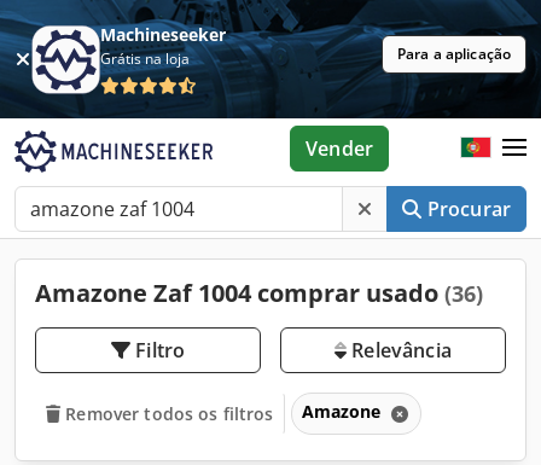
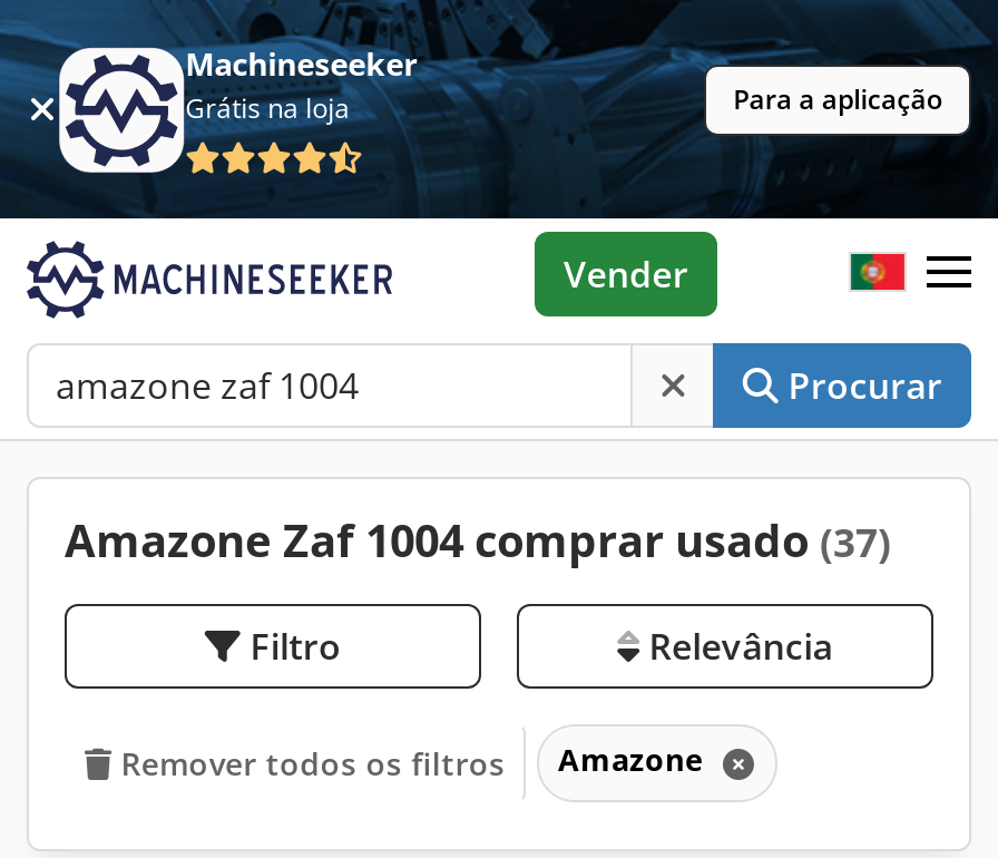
- Amazone Zaf 1004 comprar usado (36)
+ Amazone Zaf 1004 comprar usado (37)
